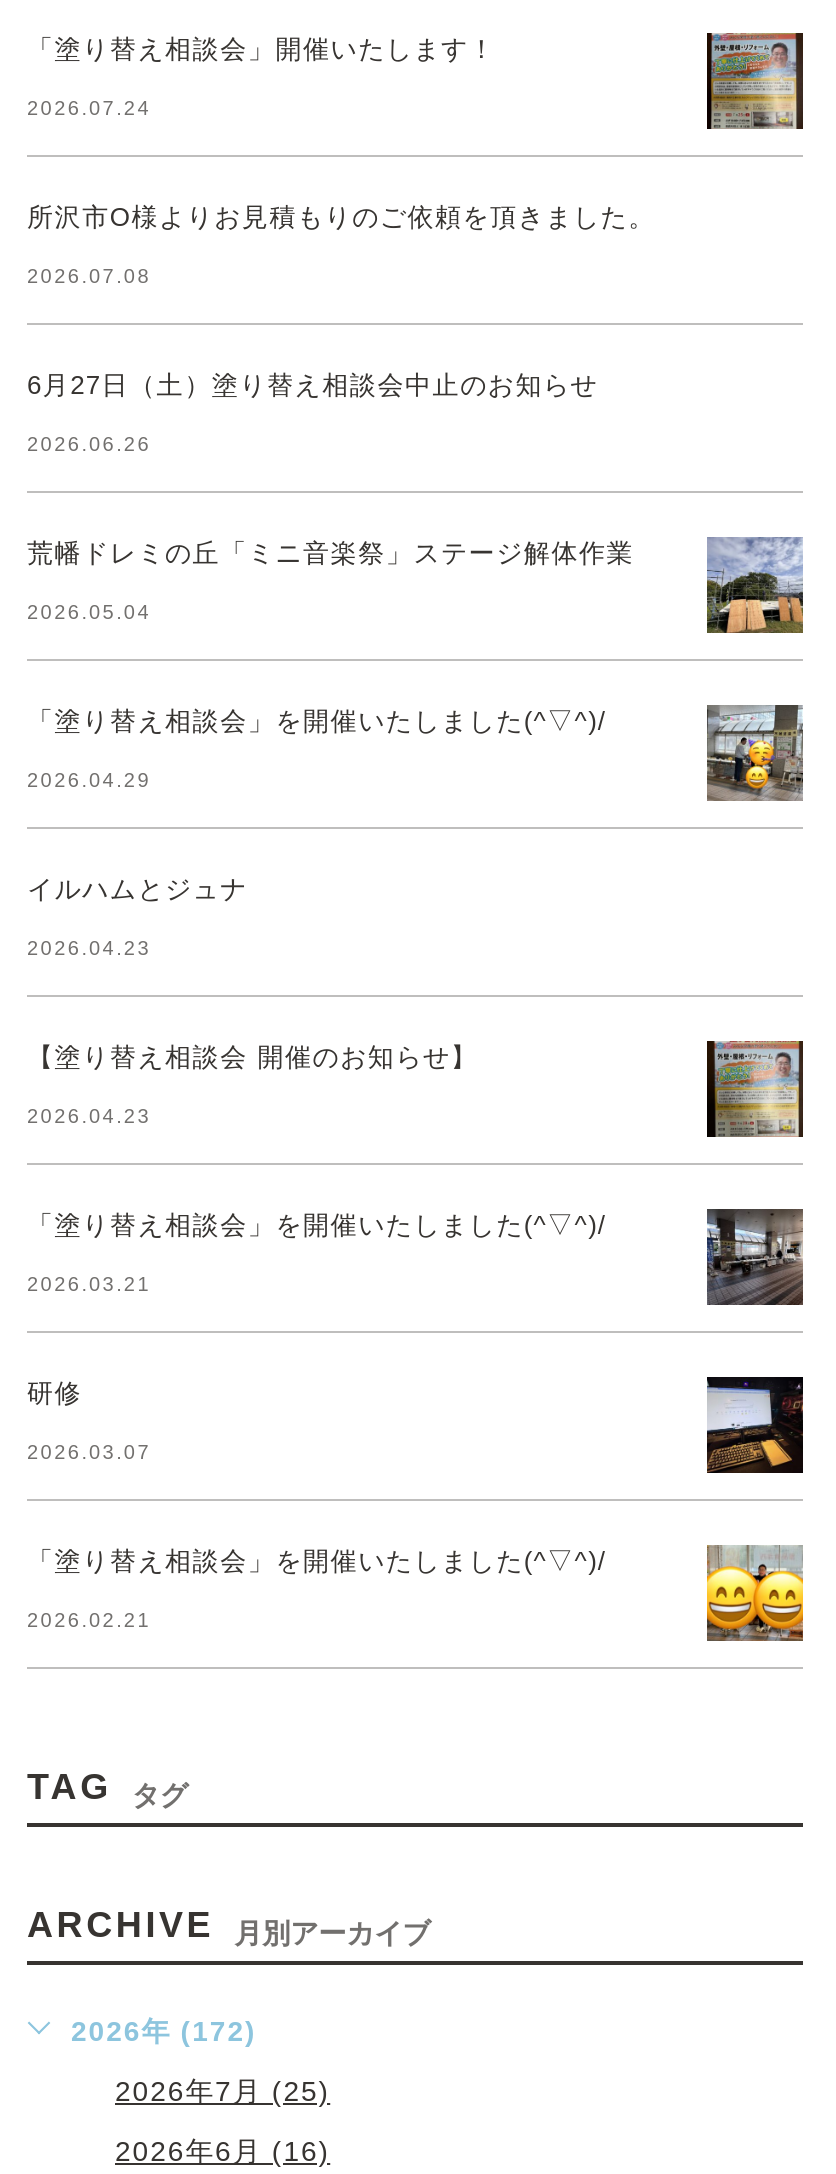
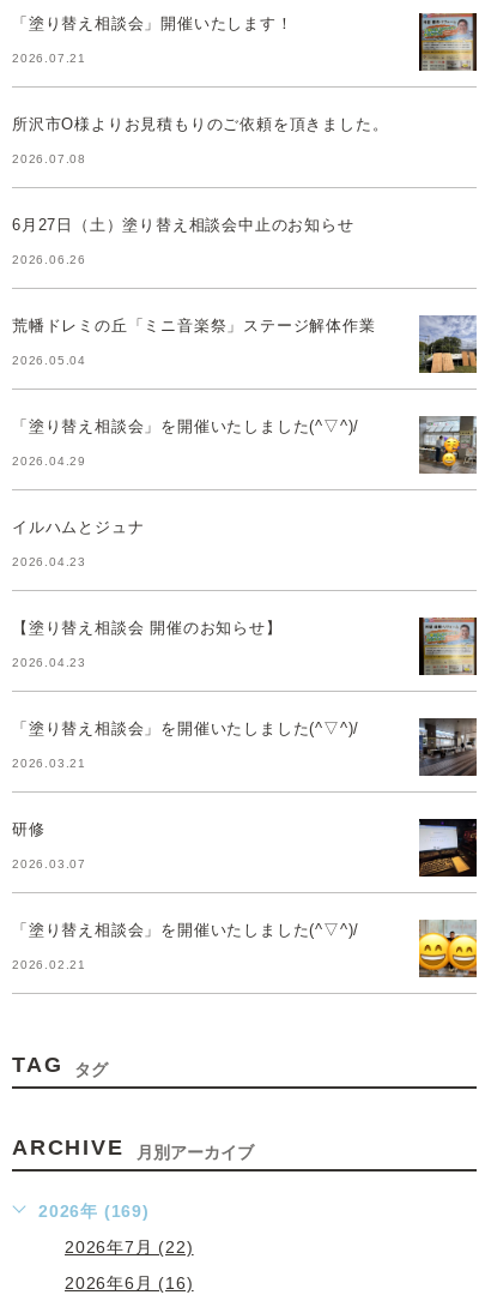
- 2026.07.24
+ 2026.07.21

- 2026年 (172)
+ 2026年 (169)

- 2026年7月 (25)
+ 2026年7月 (22)
